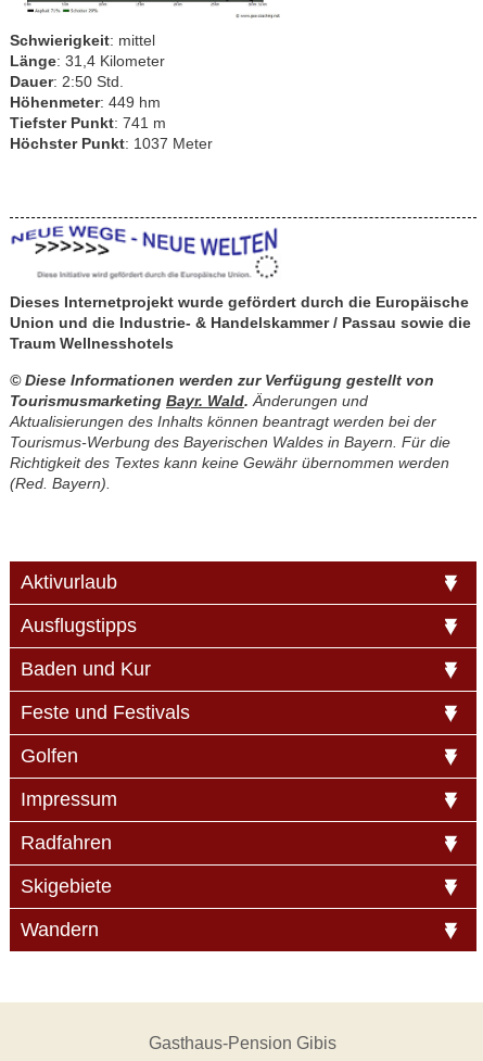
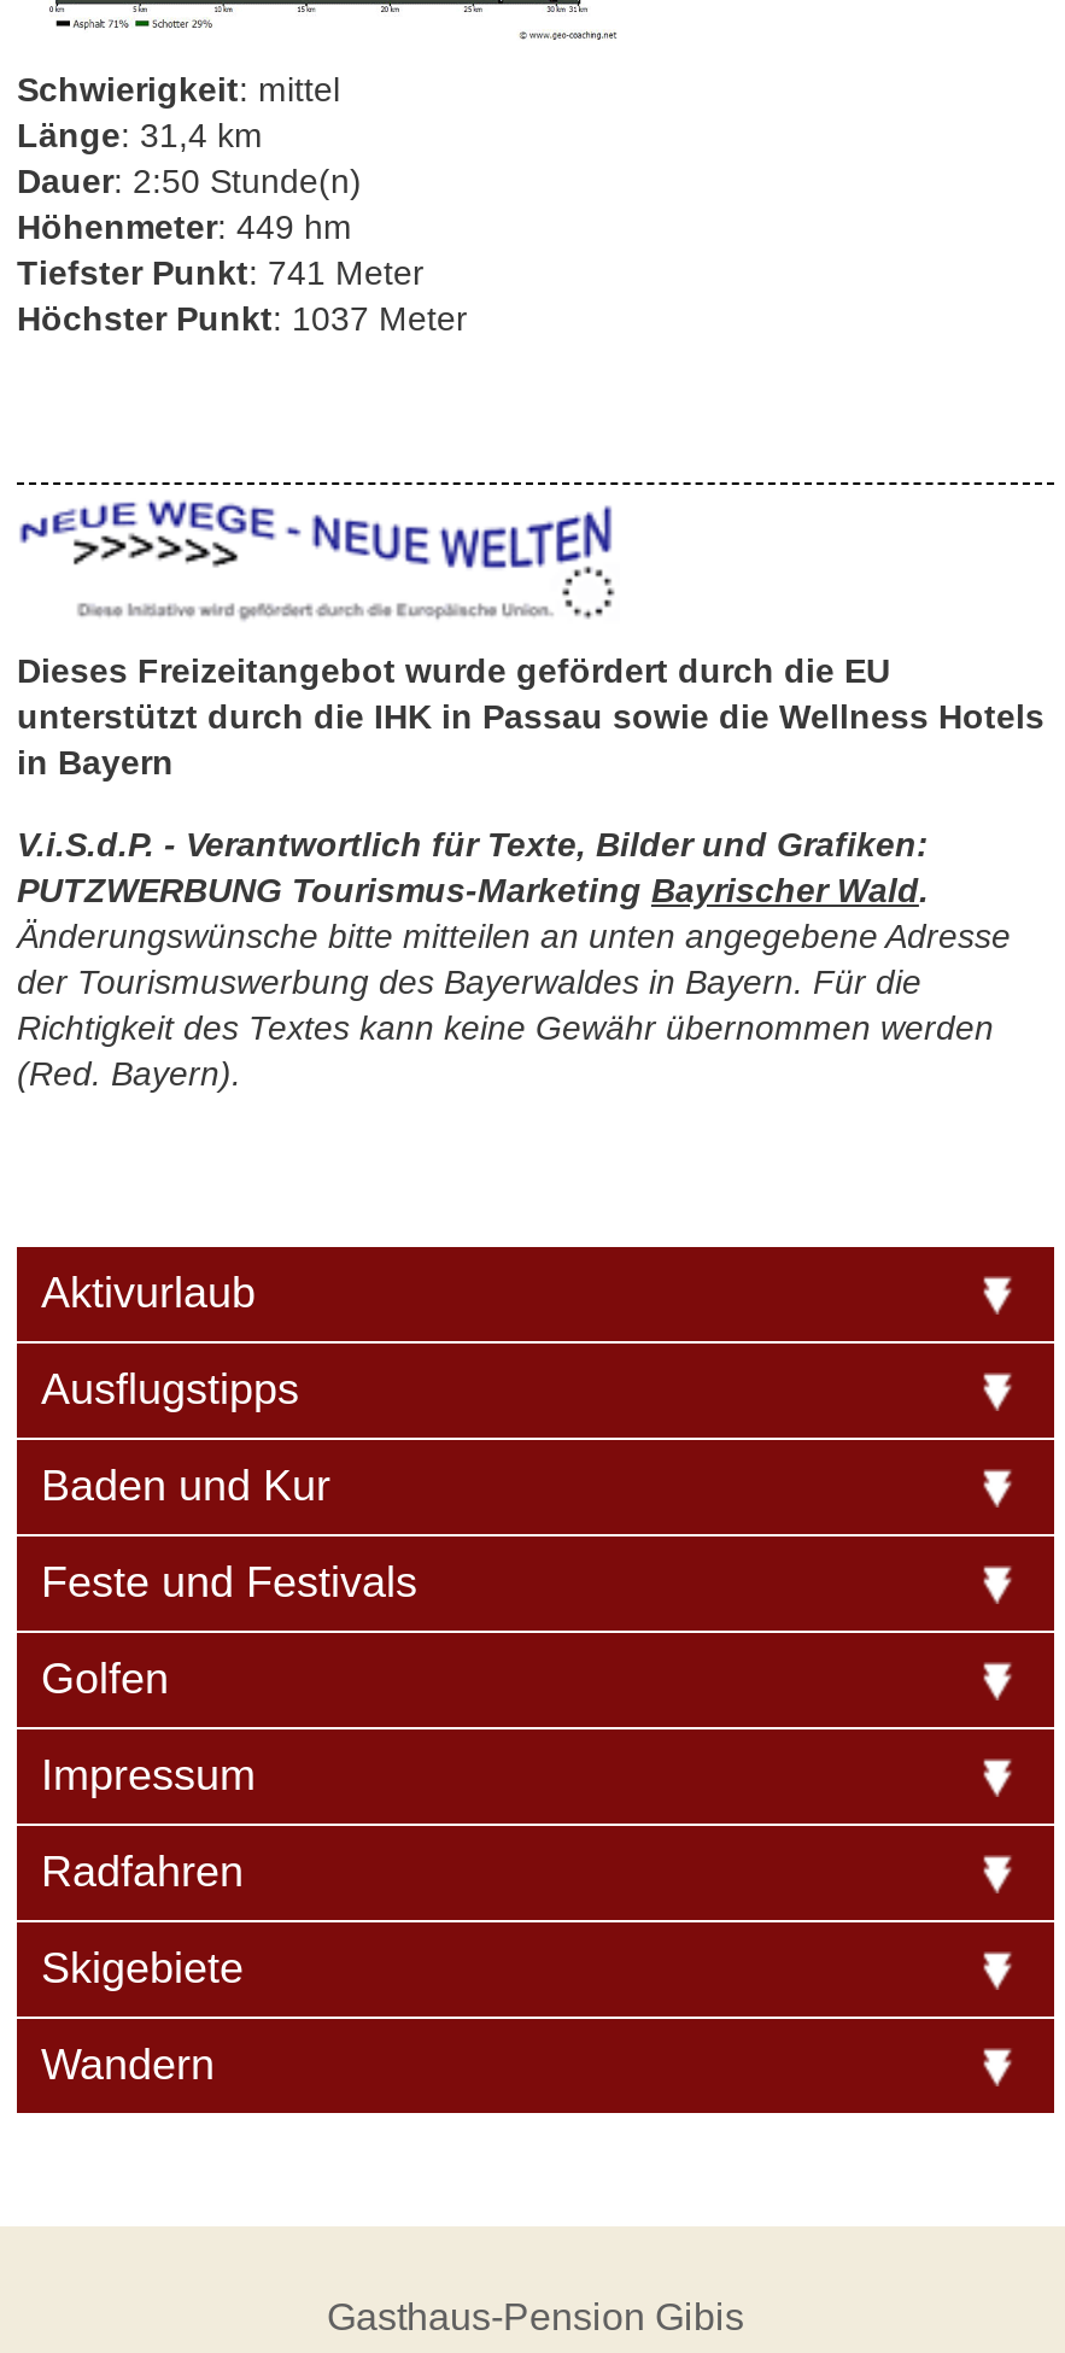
- Länge: 31,4 Kilometer
+ Länge: 31,4 km

- Dauer: 2:50 Std.
+ Dauer: 2:50 Stunde(n)

- Tiefster Punkt: 741 m
+ Tiefster Punkt: 741 Meter

- Dieses Internetprojekt wurde gefördert durch die Europäische
- Union und die Industrie- & Handelskammer / Passau sowie die
- Traum Wellnesshotels
+ Dieses Freizeitangebot wurde gefördert durch die EU
+ unterstützt durch die IHK in Passau sowie die Wellness Hotels
+ in Bayern

- © Diese Informationen werden zur Verfügung gestellt von
- Tourismusmarketing Bayr. Wald. Änderungen und
- Aktualisierungen des Inhalts können beantragt werden bei der
- Tourismus-Werbung des Bayerischen Waldes in Bayern. Für die
+ V.i.S.d.P. - Verantwortlich für Texte, Bilder und Grafiken:
+ PUTZWERBUNG Tourismus-Marketing Bayrischer Wald.
+ Änderungswünsche bitte mitteilen an unten angegebene Adresse
+ der Tourismuswerbung des Bayerwaldes in Bayern. Für die
